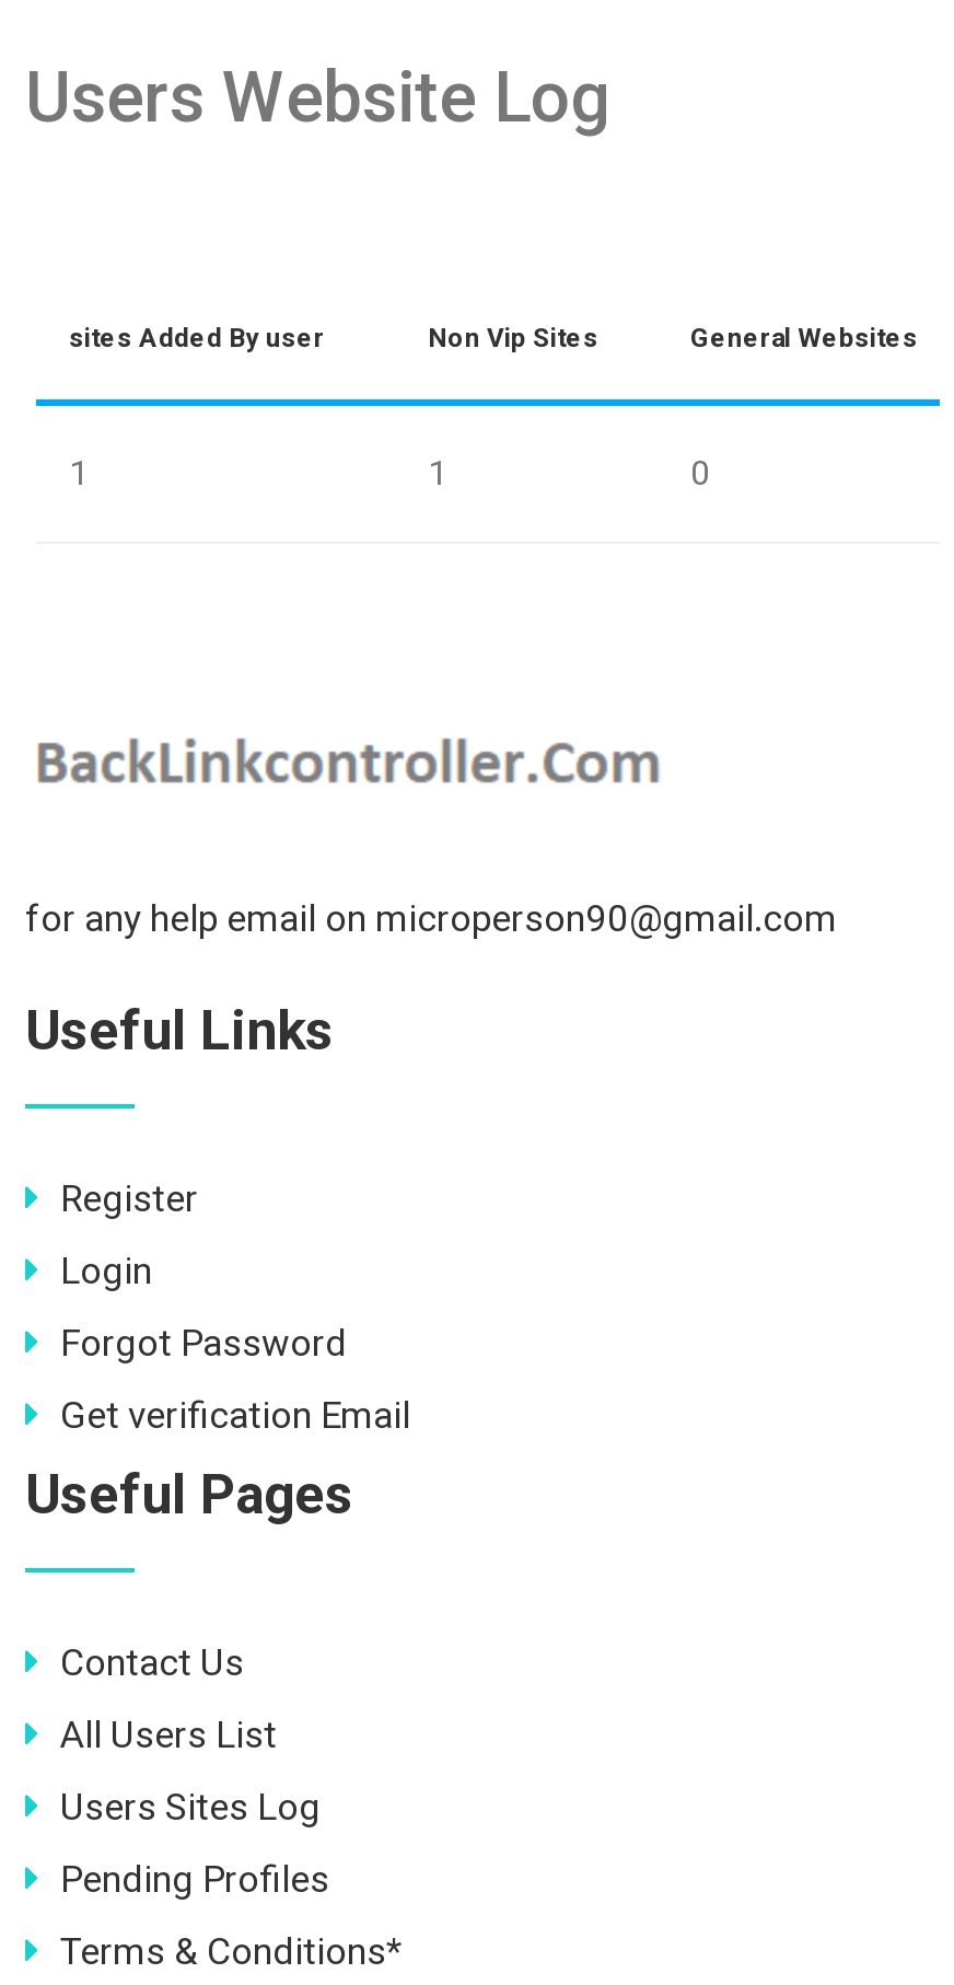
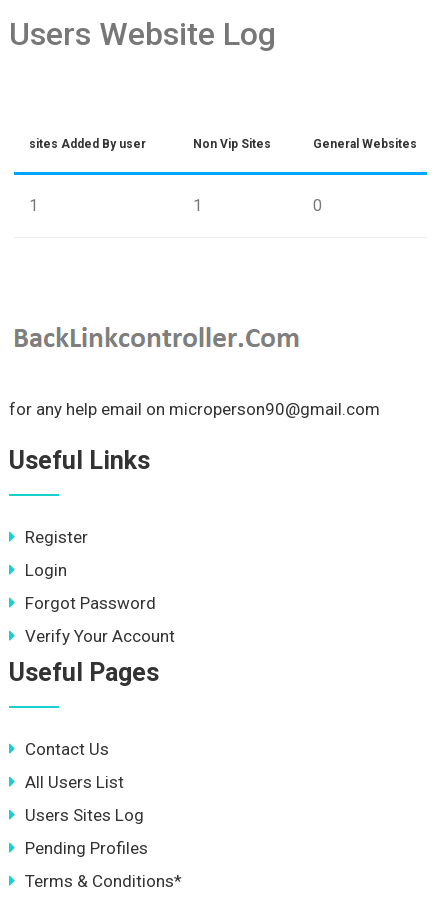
- Get verification Email
+ Verify Your Account
